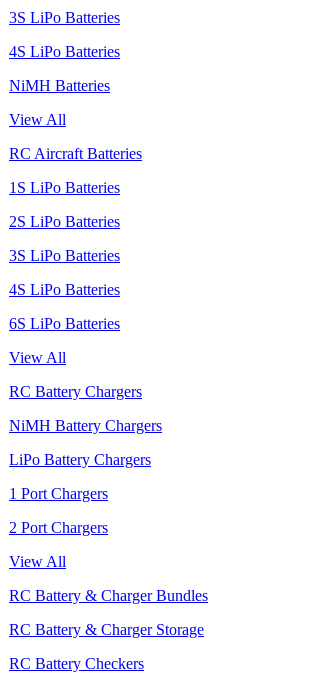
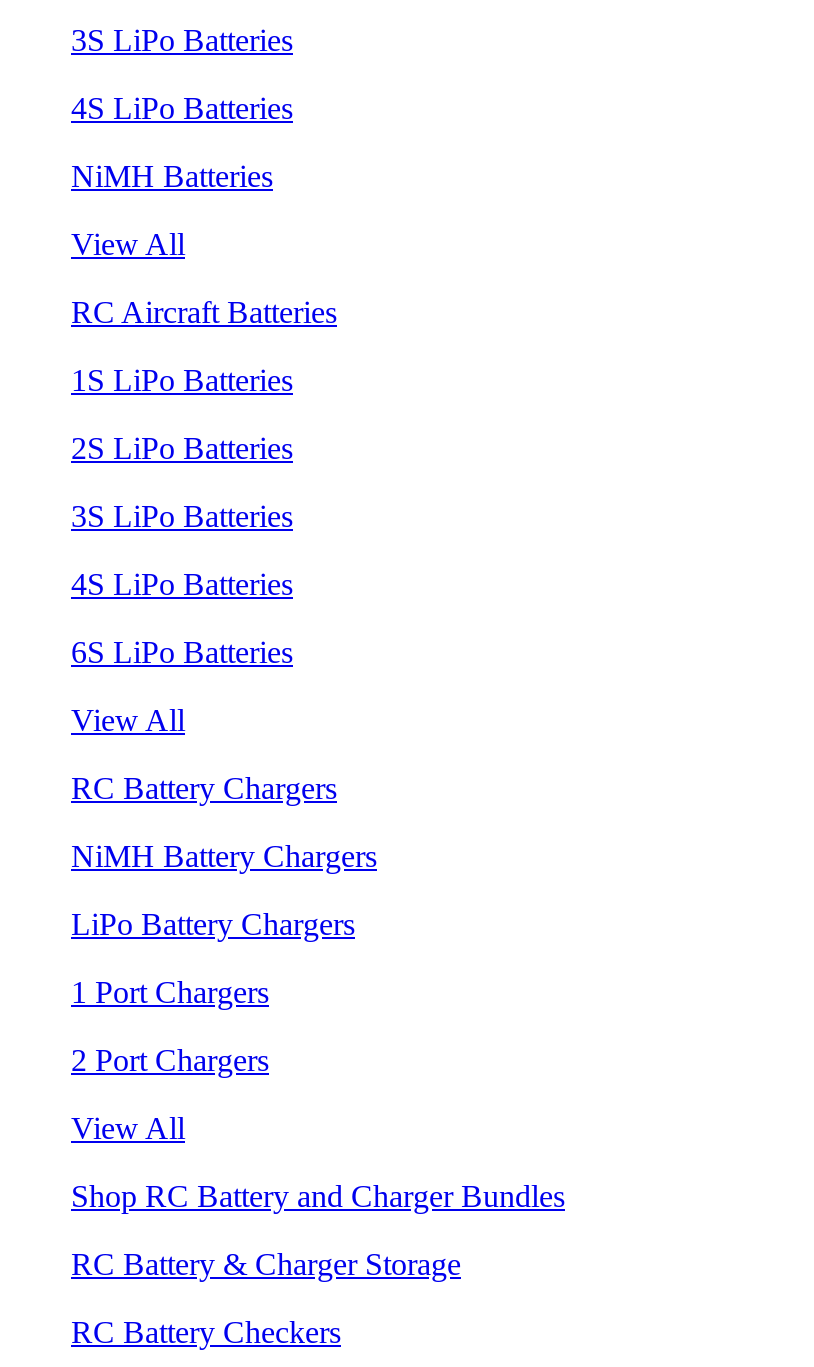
- RC Battery & Charger Bundles
+ Shop RC Battery and Charger Bundles
